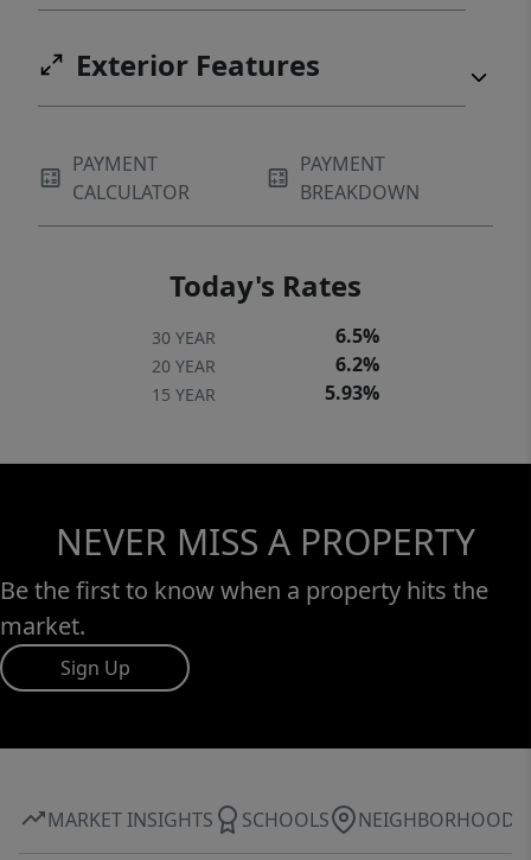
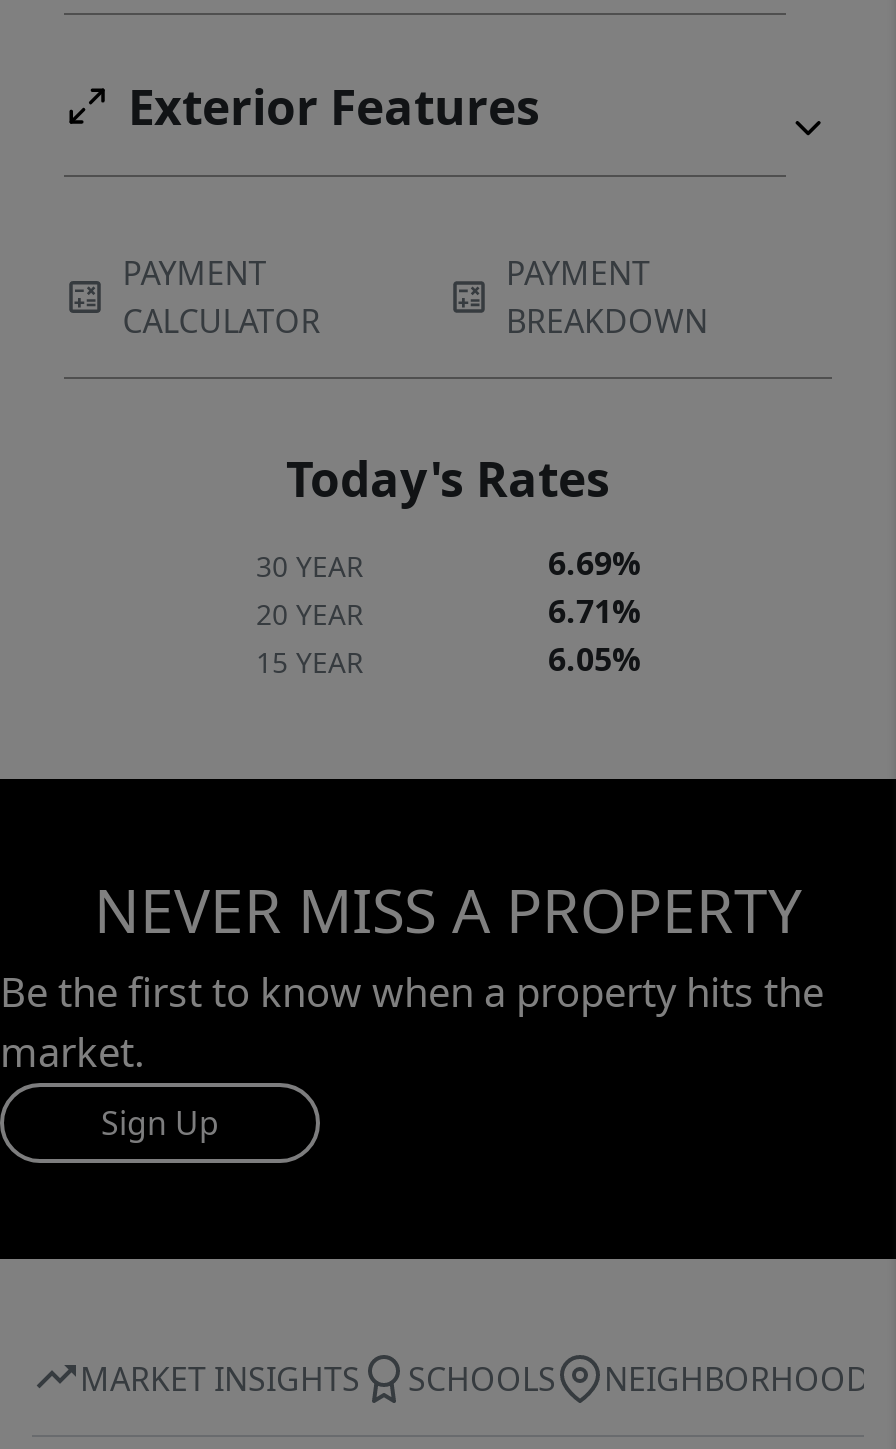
- 6.5%
+ 6.69%

- 6.2%
+ 6.71%

- 5.93%
+ 6.05%
